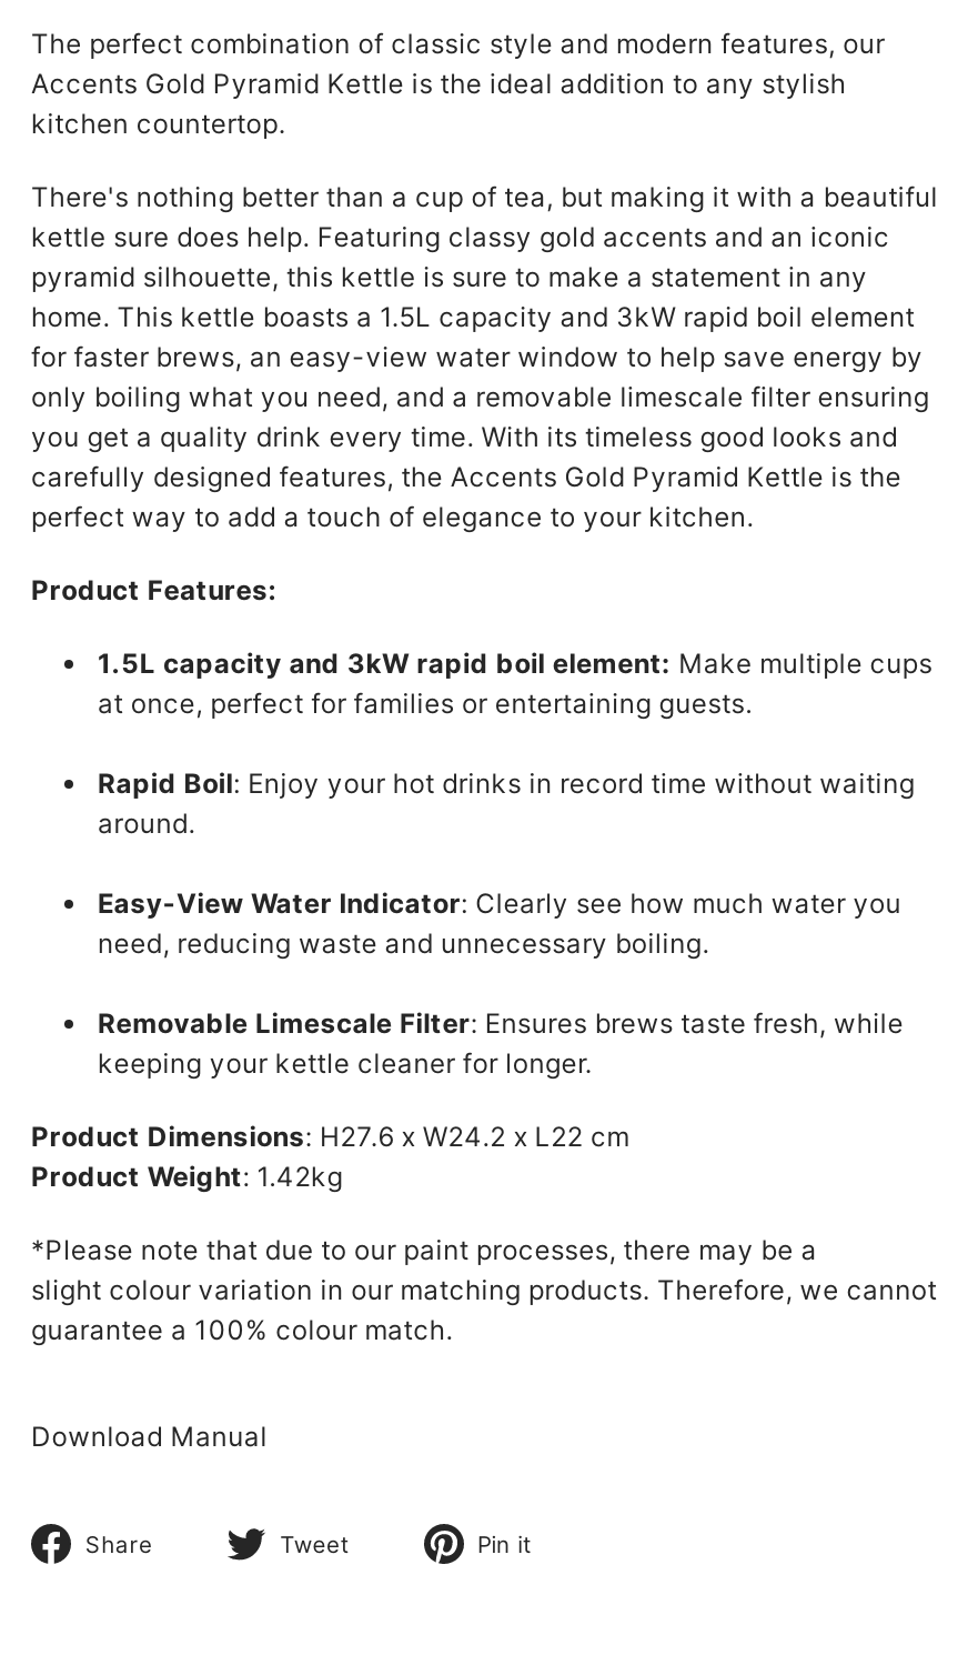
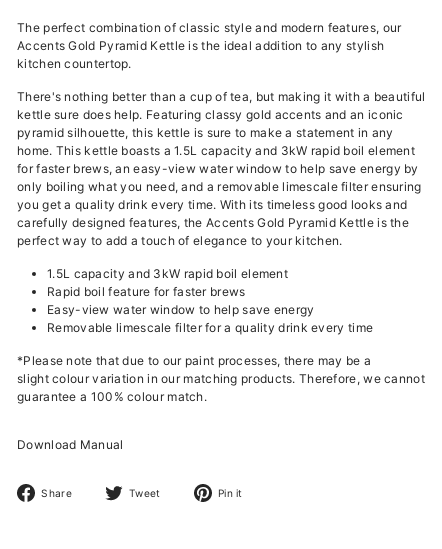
- Product Features:
- 1.5L capacity and 3kW rapid boil element: Make multiple cups
- at once, perfect for families or entertaining guests.
- Rapid Boil: Enjoy your hot drinks in record time without waiting
- around.
- Easy-View Water Indicator: Clearly see how much water you
- need, reducing waste and unnecessary boiling.
- Removable Limescale Filter: Ensures brews taste fresh, while
- keeping your kettle cleaner for longer.
- Product Dimensions: H27.6 x W24.2 x L22 cm
- Product Weight: 1.42kg
+ 1.5L capacity and 3kW rapid boil element
+ Rapid boil feature for faster brews
+ Easy-view water window to help save energy
+ Removable limescale filter for a quality drink every time
